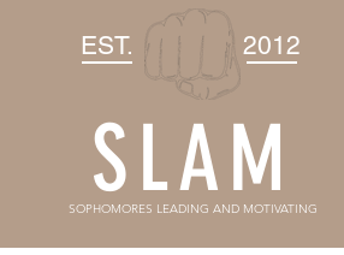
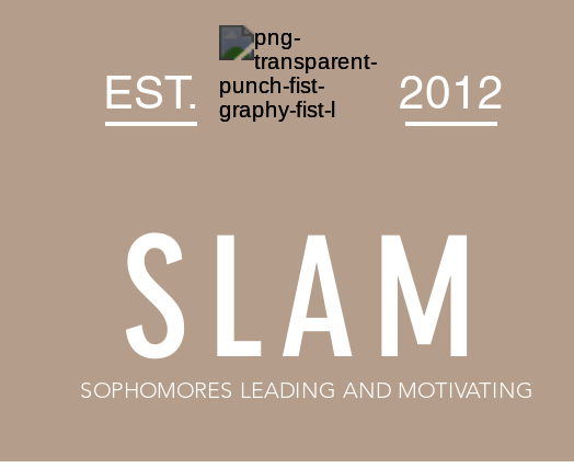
+ [image]
